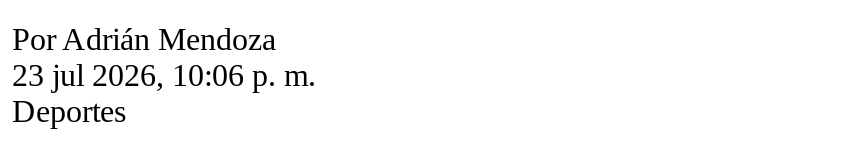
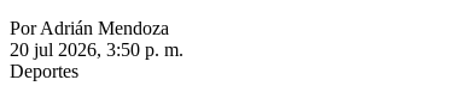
- 23 jul 2026, 10:06 p. m.
+ 20 jul 2026, 3:50 p. m.
